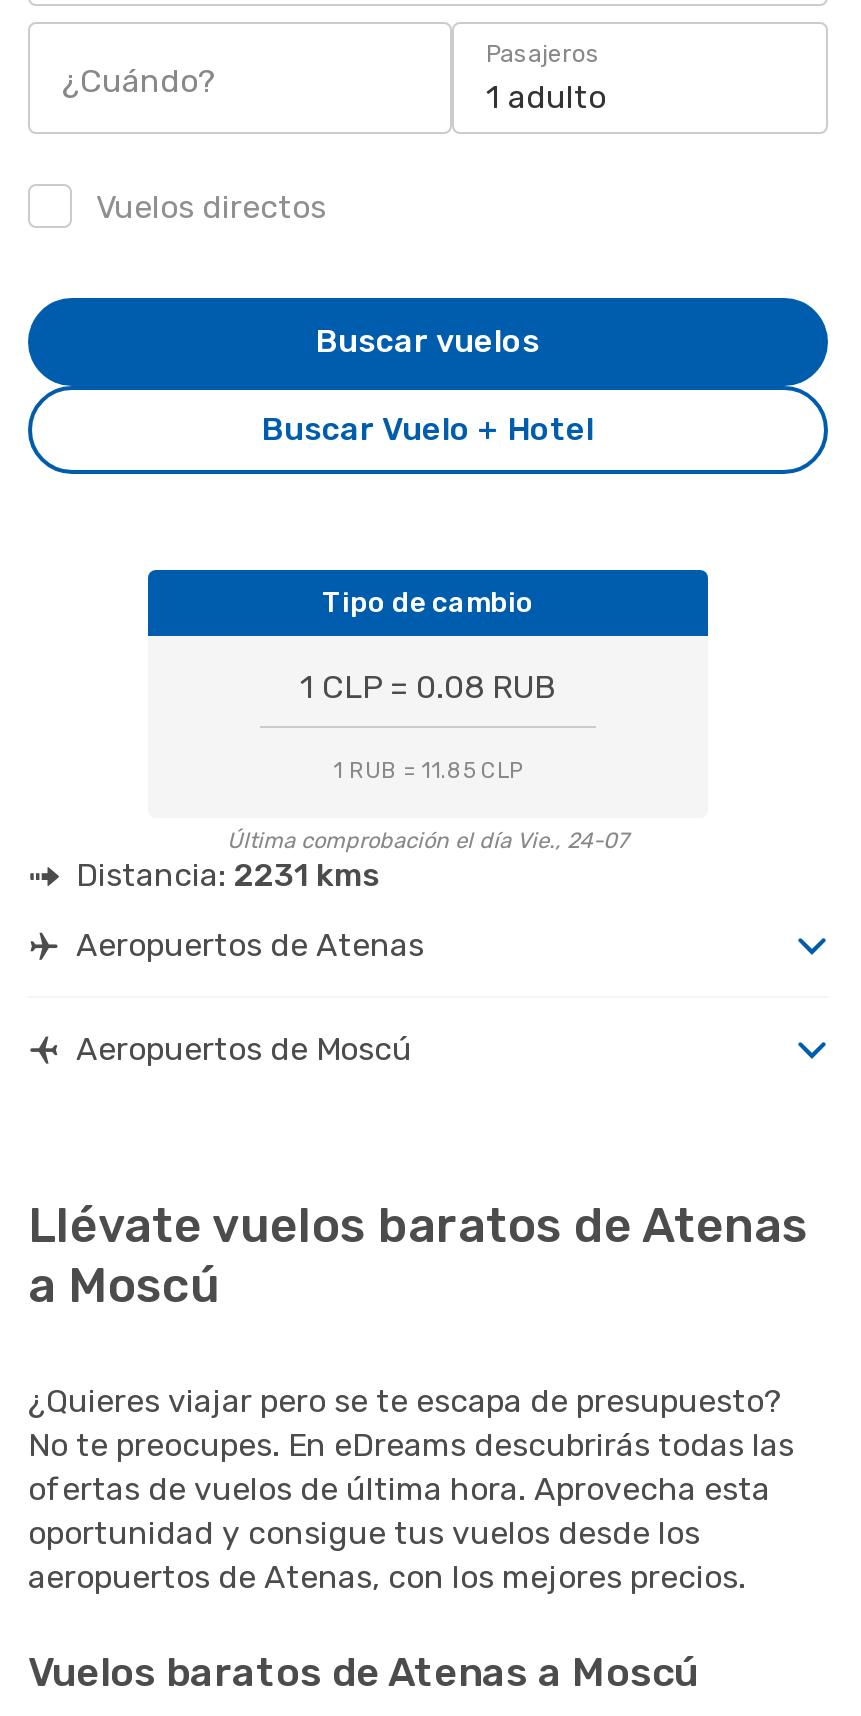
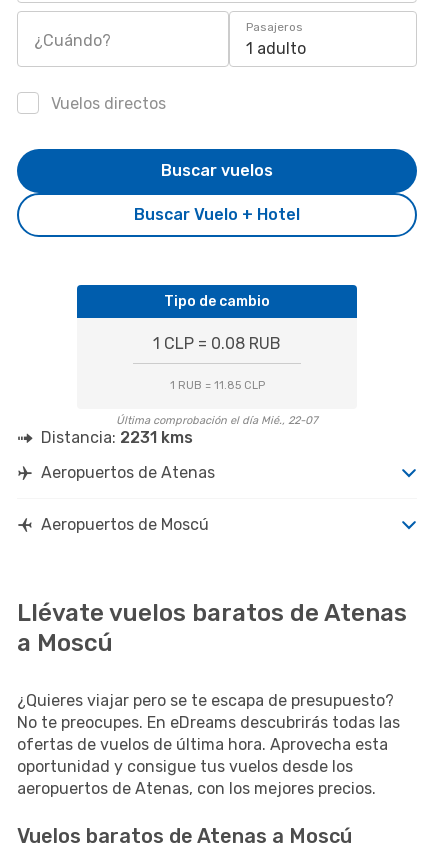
- Última comprobación el día Vie., 24-07
+ Última comprobación el día Mié., 22-07
